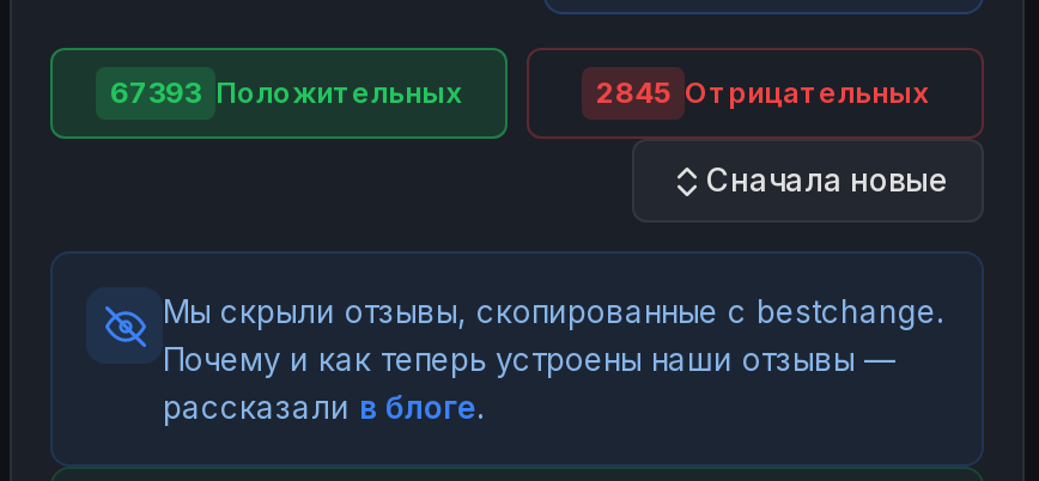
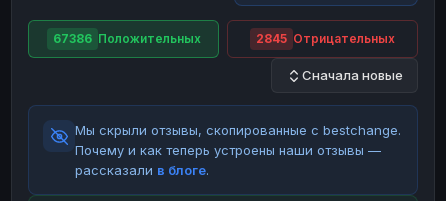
- 67393 Положительных
+ 67386 Положительных
